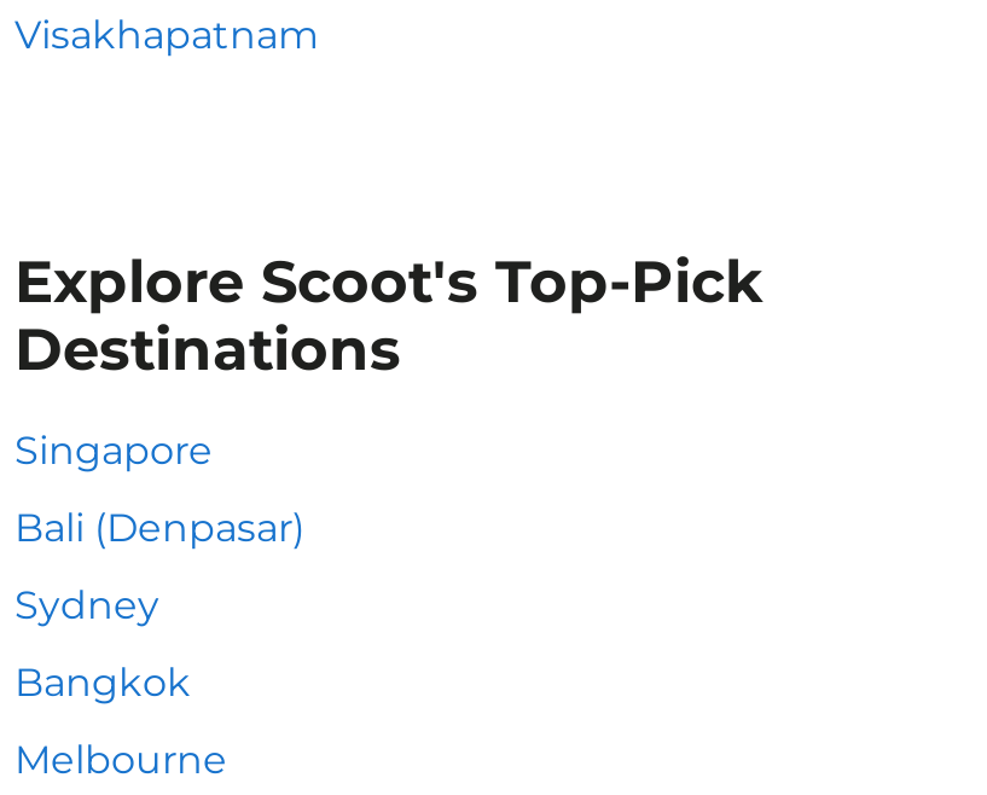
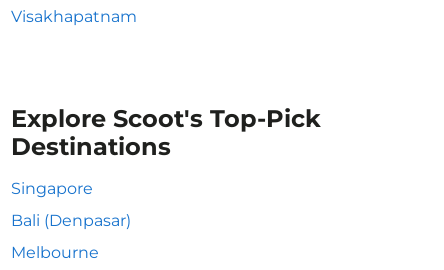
- Sydney
- Bangkok
